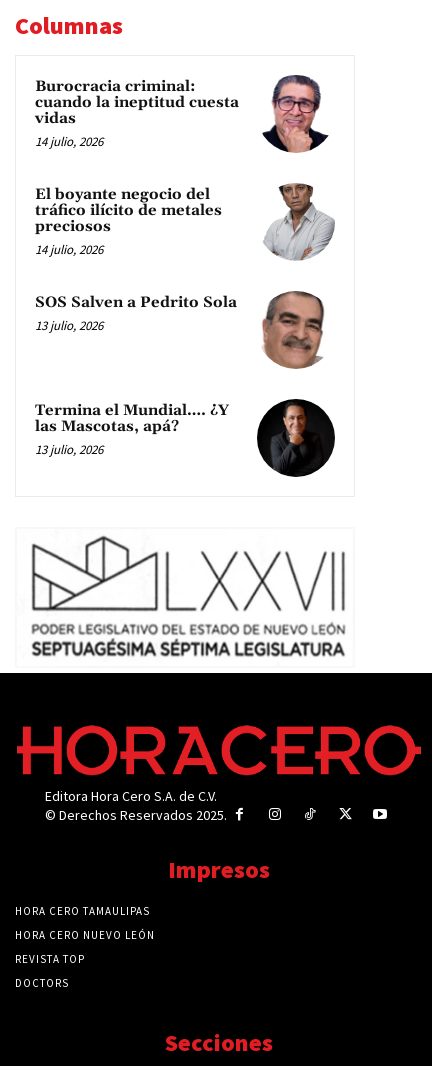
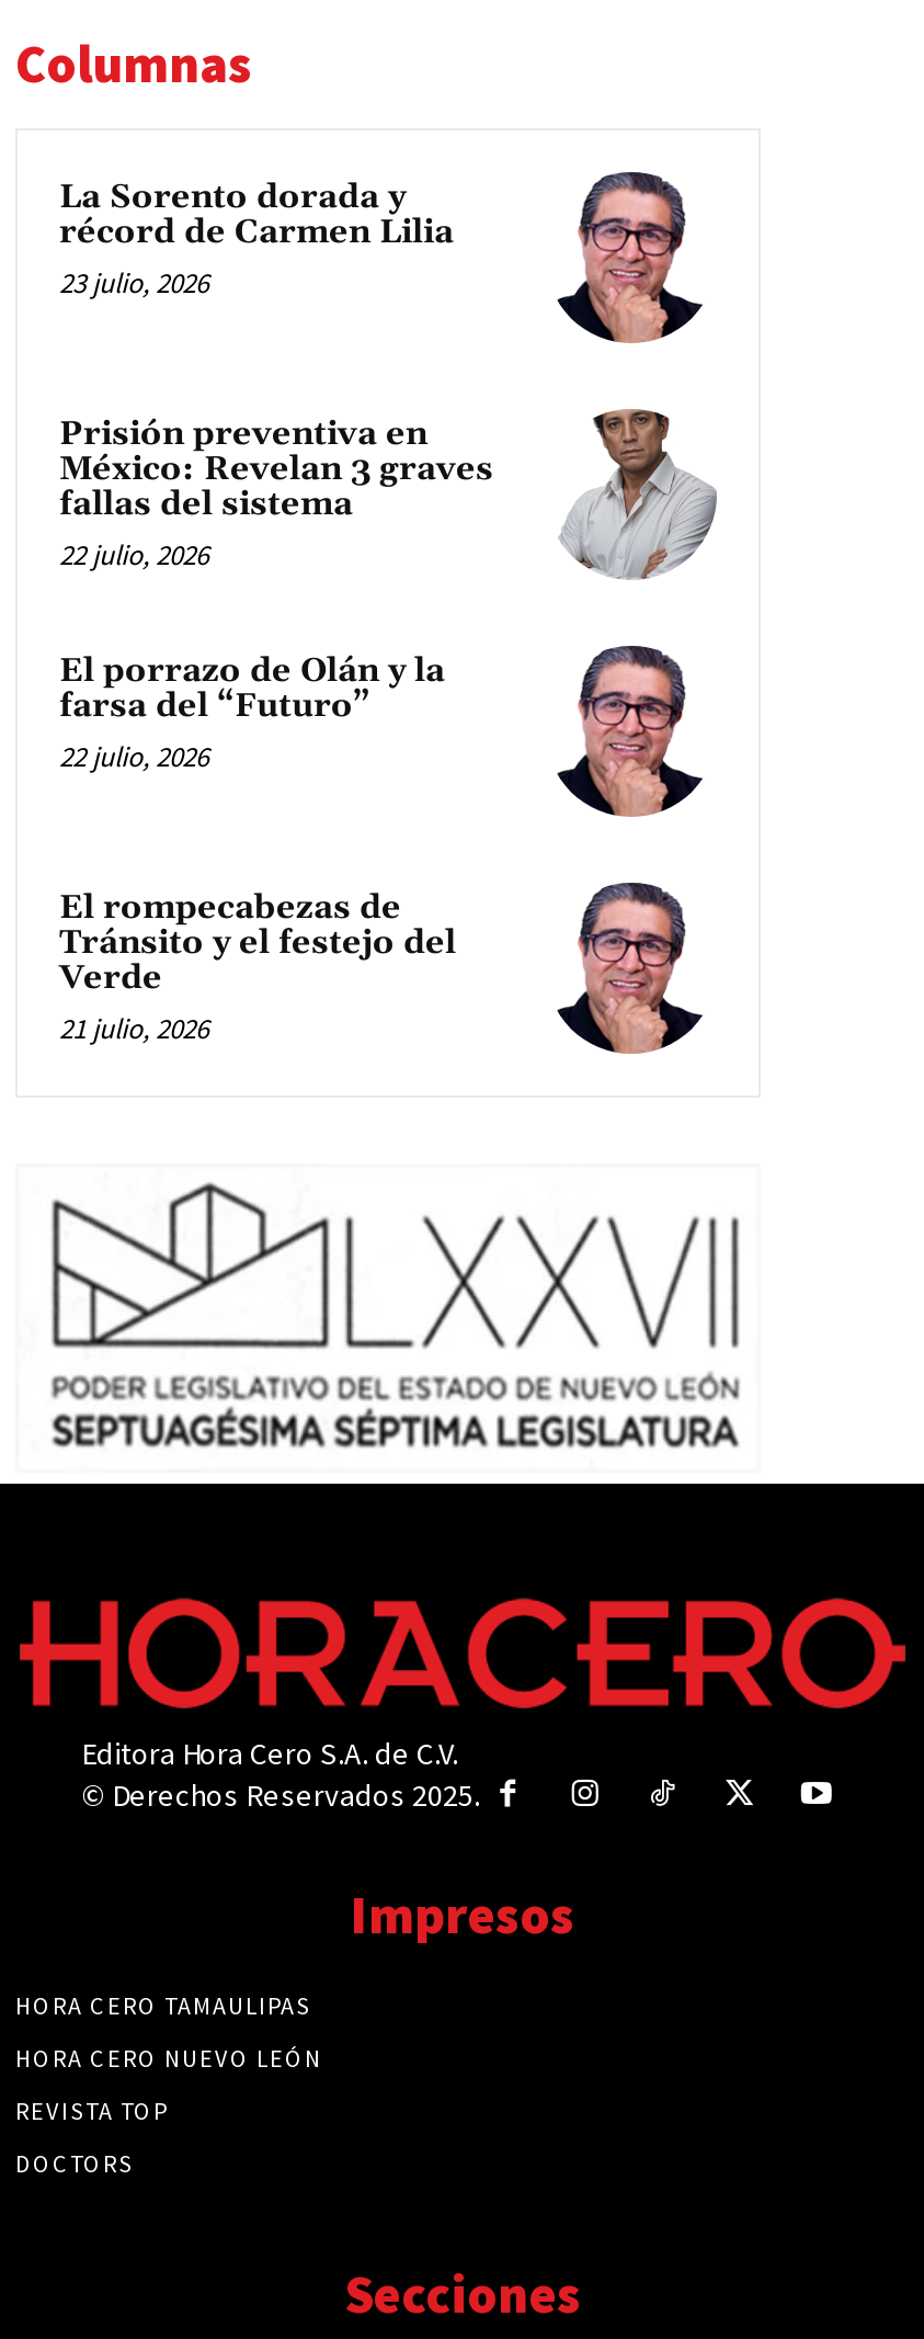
- Burocracia criminal:
- cuando la ineptitud cuesta
- vidas
- 14 julio, 2026
+ La Sorento dorada y
+ récord de Carmen Lilia
+ 23 julio, 2026

- El boyante negocio del
- tráfico ilícito de metales
- preciosos
- 14 julio, 2026
+ Prisión preventiva en
+ México: Revelan 3 graves
+ fallas del sistema
+ 22 julio, 2026

- SOS Salven a Pedrito Sola
- 13 julio, 2026
+ El porrazo de Olán y la
+ farsa del “Futuro”
+ 22 julio, 2026

- [image]
+ [image]

- Termina el Mundial…. ¿Y
- las Mascotas, apá?
- 13 julio, 2026
+ El rompecabezas de
+ Tránsito y el festejo del
+ Verde
+ 21 julio, 2026

- [image]
+ [image]
